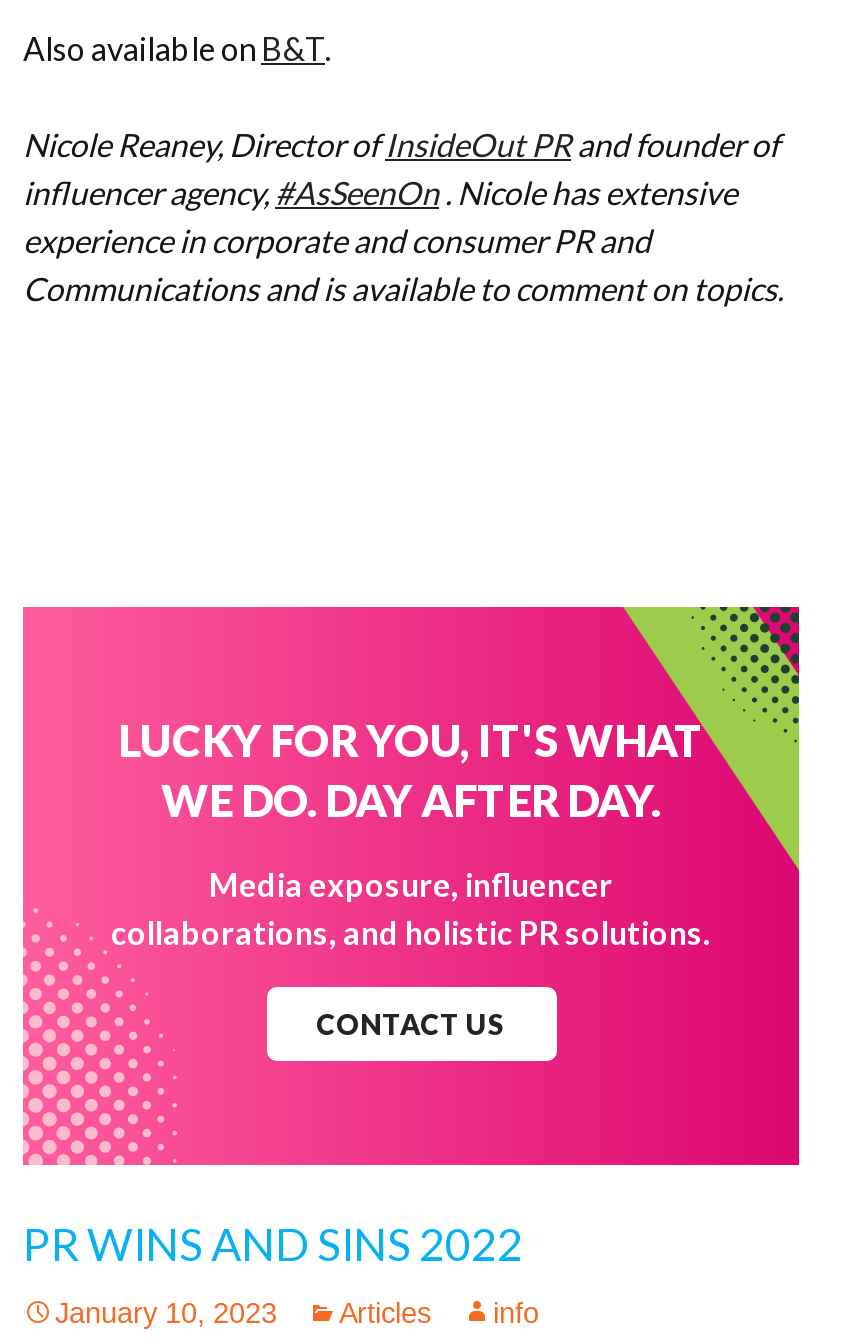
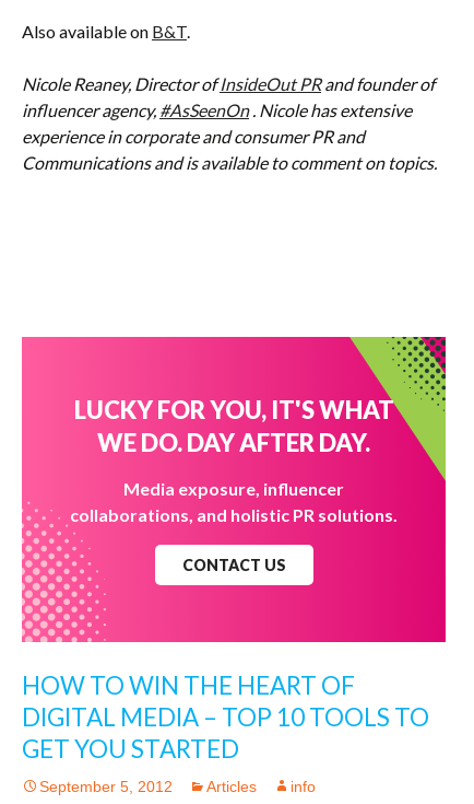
- PR WINS AND SINS 2022
+ HOW TO WIN THE HEART OF
+ DIGITAL MEDIA – TOP 10 TOOLS TO
+ GET YOU STARTED

- January 10, 2023 Articles info
+ September 5, 2012 Articles info
